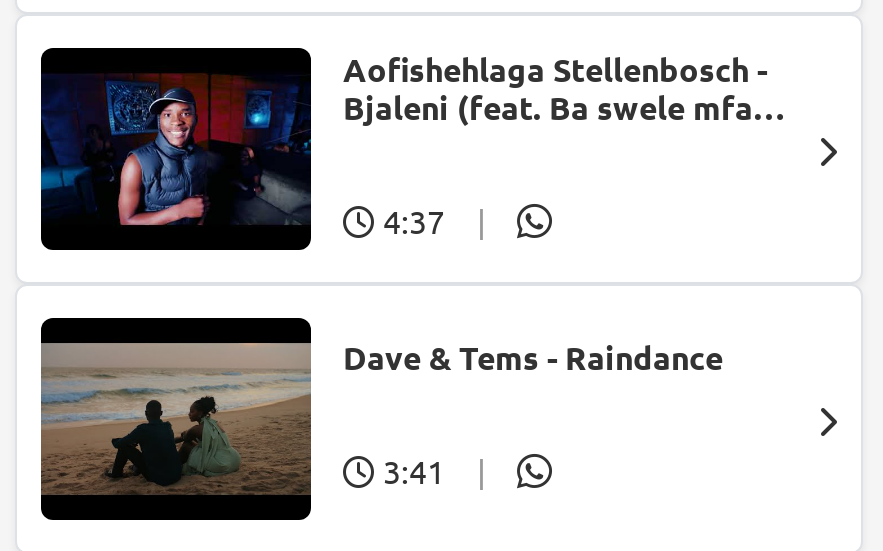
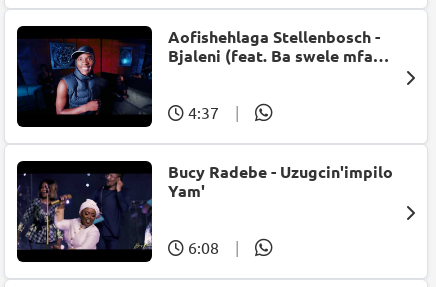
- [image]
- Dave & Tems - Raindance
+ [image]
+ Bucy Radebe - Uzugcin'impilo
+ Yam'

- 3:41
+ 6:08
